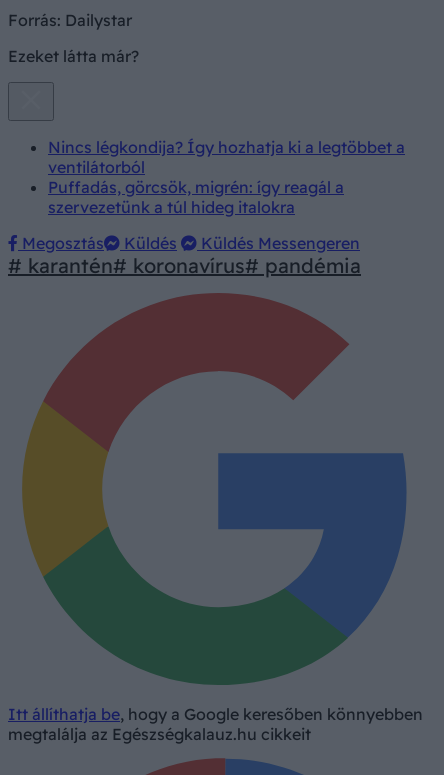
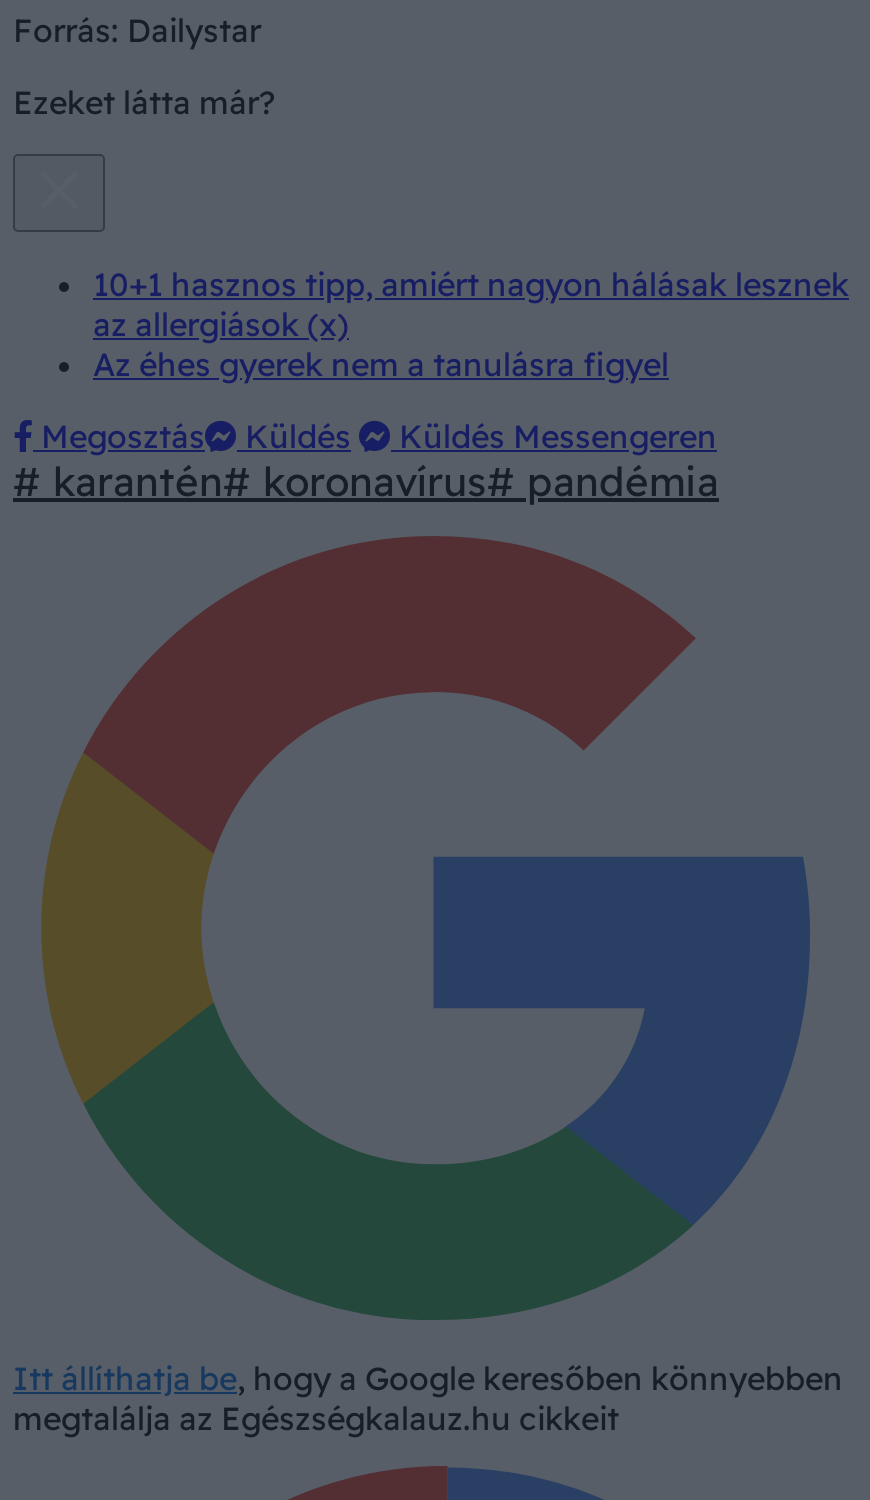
- Nincs légkondija? Így hozhatja ki a legtöbbet a
- ventilátorból
- Puffadás, görcsök, migrén: így reagál a
- szervezetünk a túl hideg italokra
+ 10+1 hasznos tipp, amiért nagyon hálásak lesznek
+ az allergiások (x)
+ Az éhes gyerek nem a tanulásra figyel
